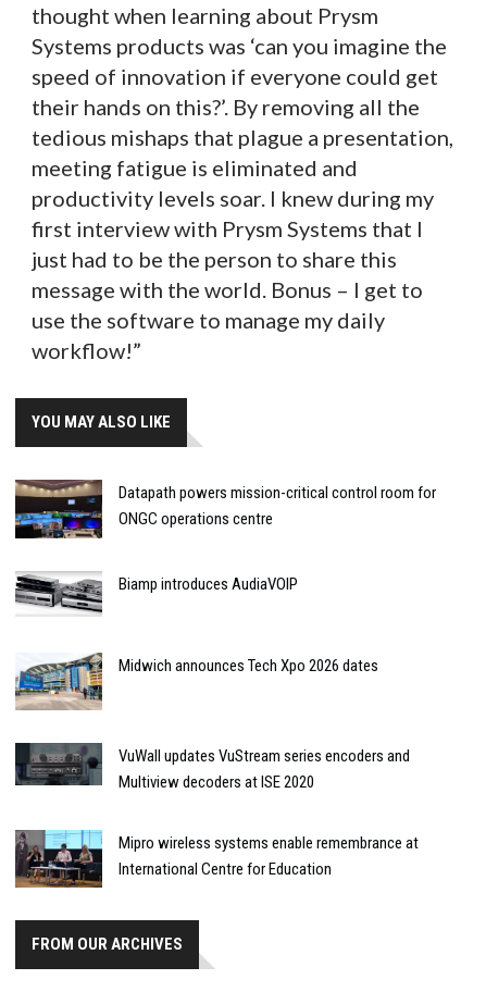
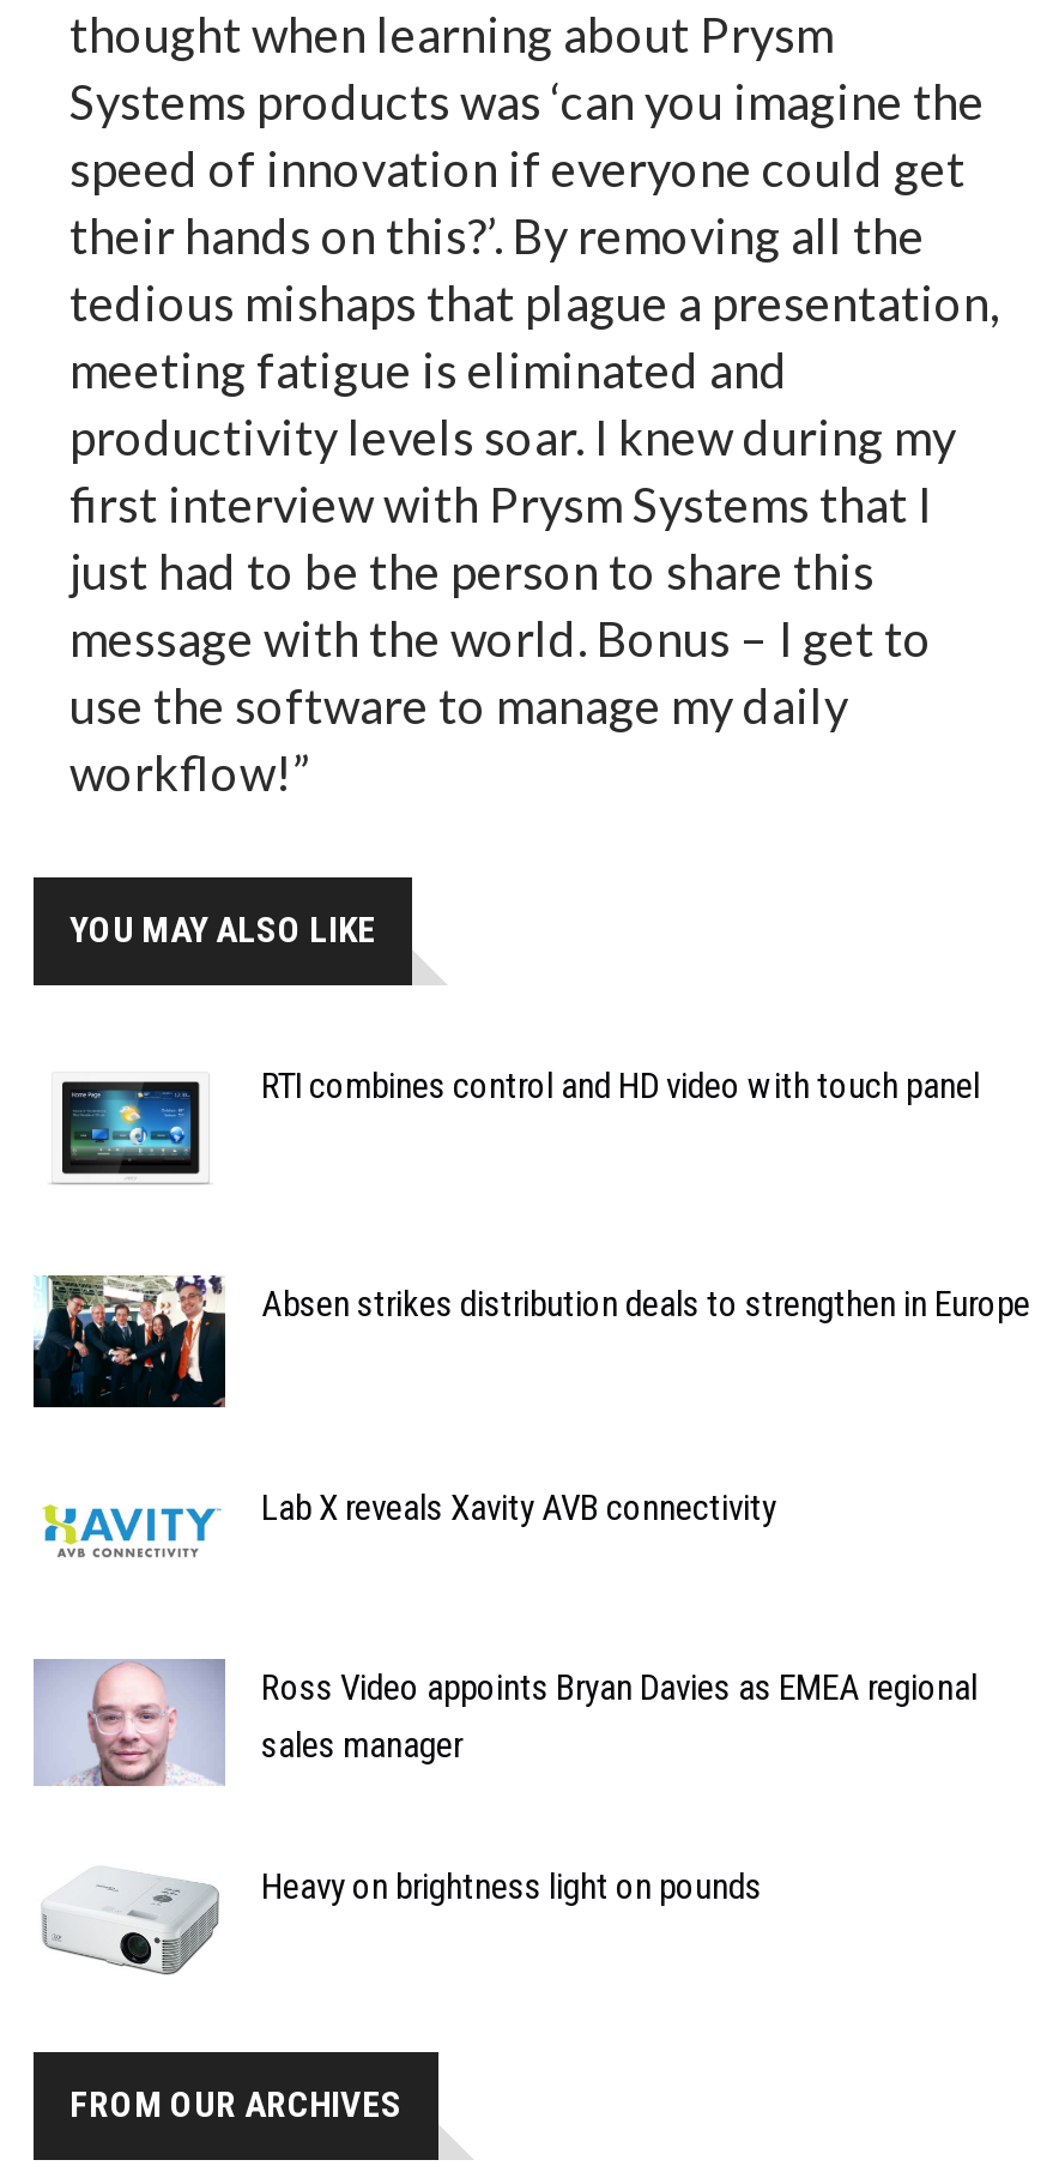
- [image]
- Datapath powers mission-critical control room for
- ONGC operations centre
+ [image]
+ RTI combines control and HD video with touch panel

- [image]
- Biamp introduces AudiaVOIP
+ [image]
+ Absen strikes distribution deals to strengthen in Europe

- [image]
- Midwich announces Tech Xpo 2026 dates
+ [image]
+ Lab X reveals Xavity AVB connectivity

- [image]
- VuWall updates VuStream series encoders and
- Multiview decoders at ISE 2020
+ [image]
+ Ross Video appoints Bryan Davies as EMEA regional
+ sales manager

- [image]
- Mipro wireless systems enable remembrance at
- International Centre for Education
+ [image]
+ Heavy on brightness light on pounds
